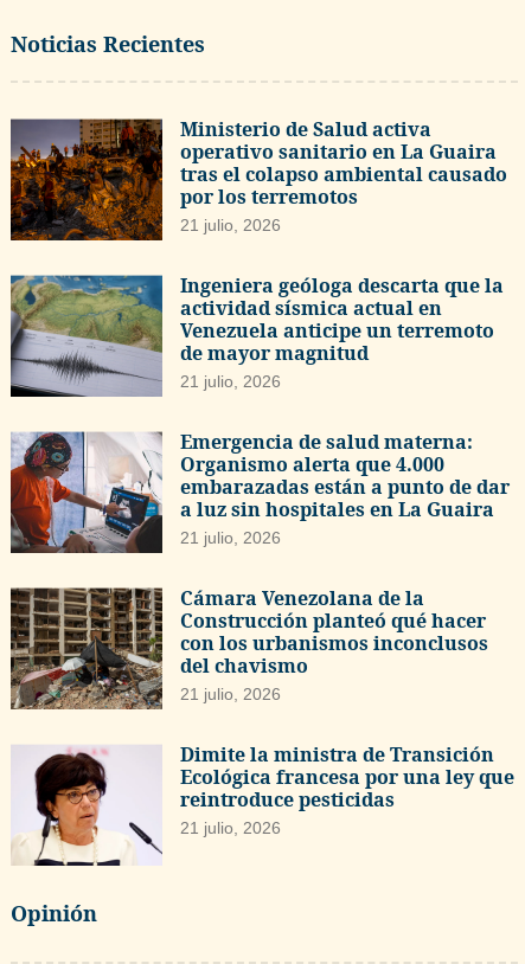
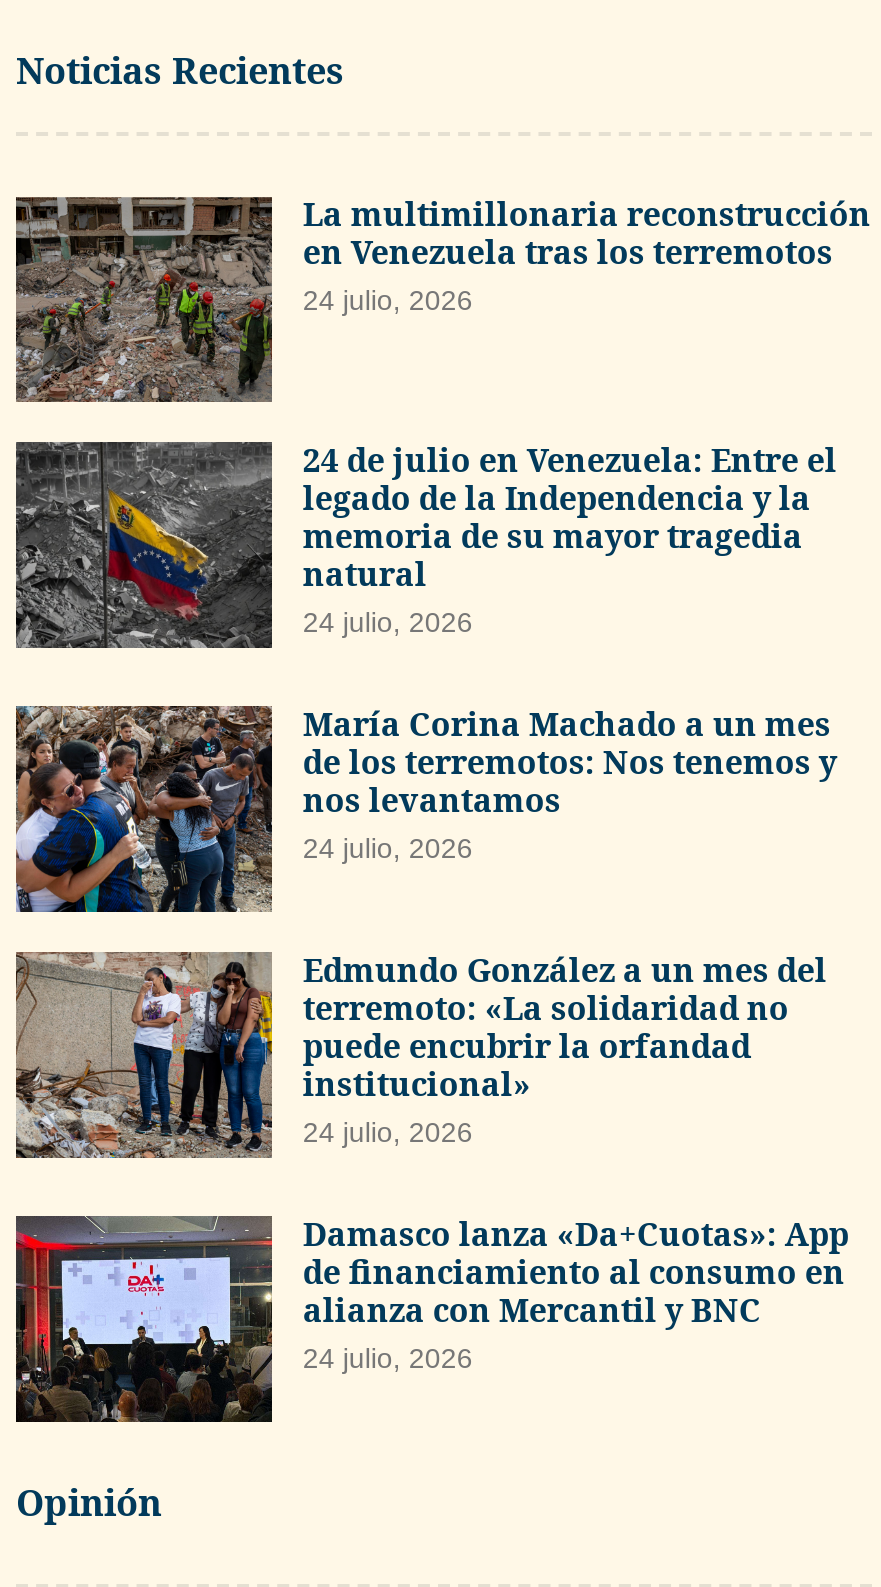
- [image]
- Ministerio de Salud activa
- operativo sanitario en La Guaira
- tras el colapso ambiental causado
- por los terremotos
- 21 julio, 2026
+ [image]
+ La multimillonaria reconstrucción
+ en Venezuela tras los terremotos
+ 24 julio, 2026

- [image]
- Ingeniera geóloga descarta que la
- actividad sísmica actual en
- Venezuela anticipe un terremoto
- de mayor magnitud
- 21 julio, 2026
+ [image]
+ 24 de julio en Venezuela: Entre el
+ legado de la Independencia y la
+ memoria de su mayor tragedia
+ natural
+ 24 julio, 2026

- [image]
- Emergencia de salud materna:
- Organismo alerta que 4.000
- embarazadas están a punto de dar
- a luz sin hospitales en La Guaira
- 21 julio, 2026
+ [image]
+ María Corina Machado a un mes
+ de los terremotos: Nos tenemos y
+ nos levantamos
+ 24 julio, 2026

- [image]
- Cámara Venezolana de la
- Construcción planteó qué hacer
- con los urbanismos inconclusos
- del chavismo
- 21 julio, 2026
+ [image]
+ Edmundo González a un mes del
+ terremoto: «La solidaridad no
+ puede encubrir la orfandad
+ institucional»
+ 24 julio, 2026

- [image]
- Dimite la ministra de Transición
- Ecológica francesa por una ley que
- reintroduce pesticidas
- 21 julio, 2026
+ [image]
+ Damasco lanza «Da+Cuotas»: App
+ de financiamiento al consumo en
+ alianza con Mercantil y BNC
+ 24 julio, 2026
